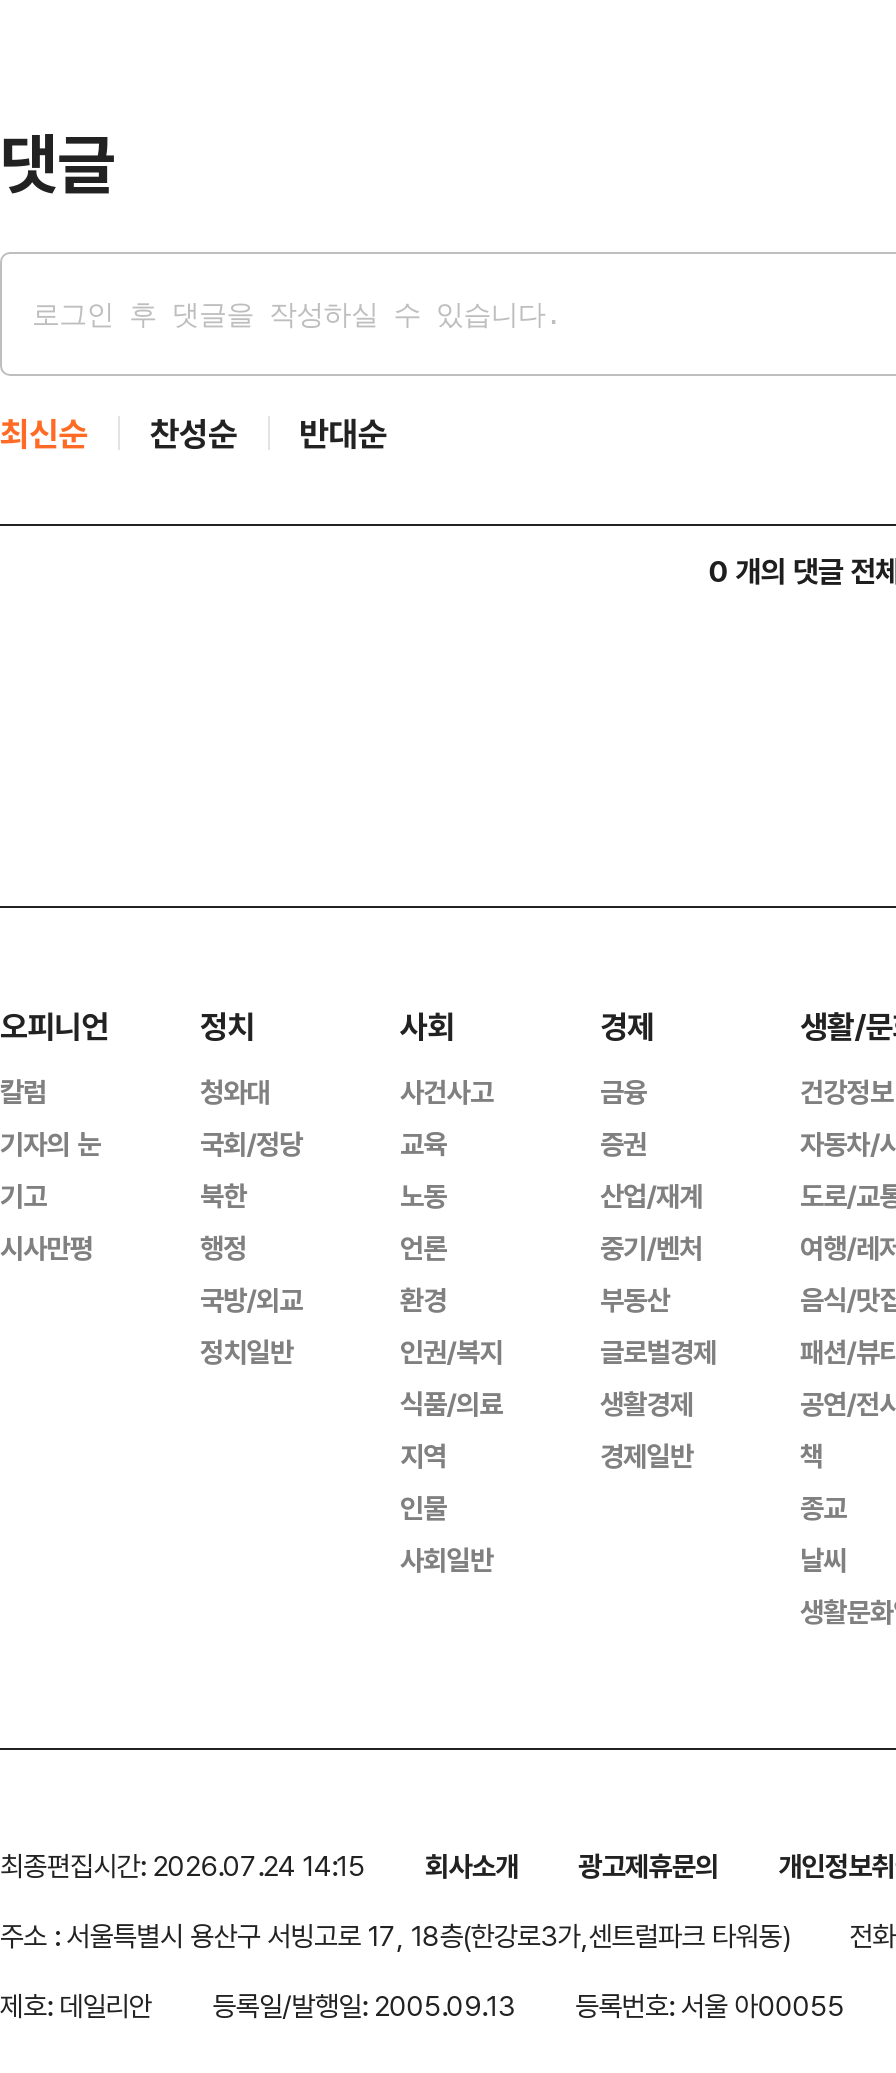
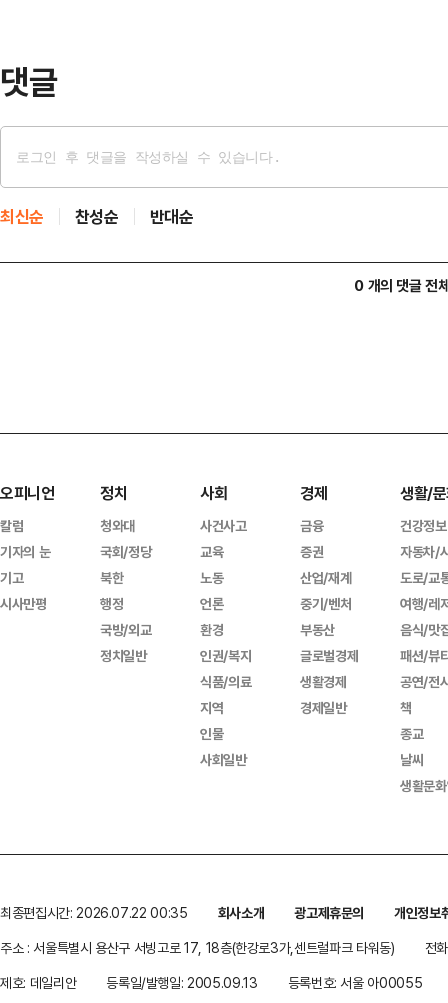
- 최종편집시간: 2026.07.24 14:15
+ 최종편집시간: 2026.07.22 00:35
